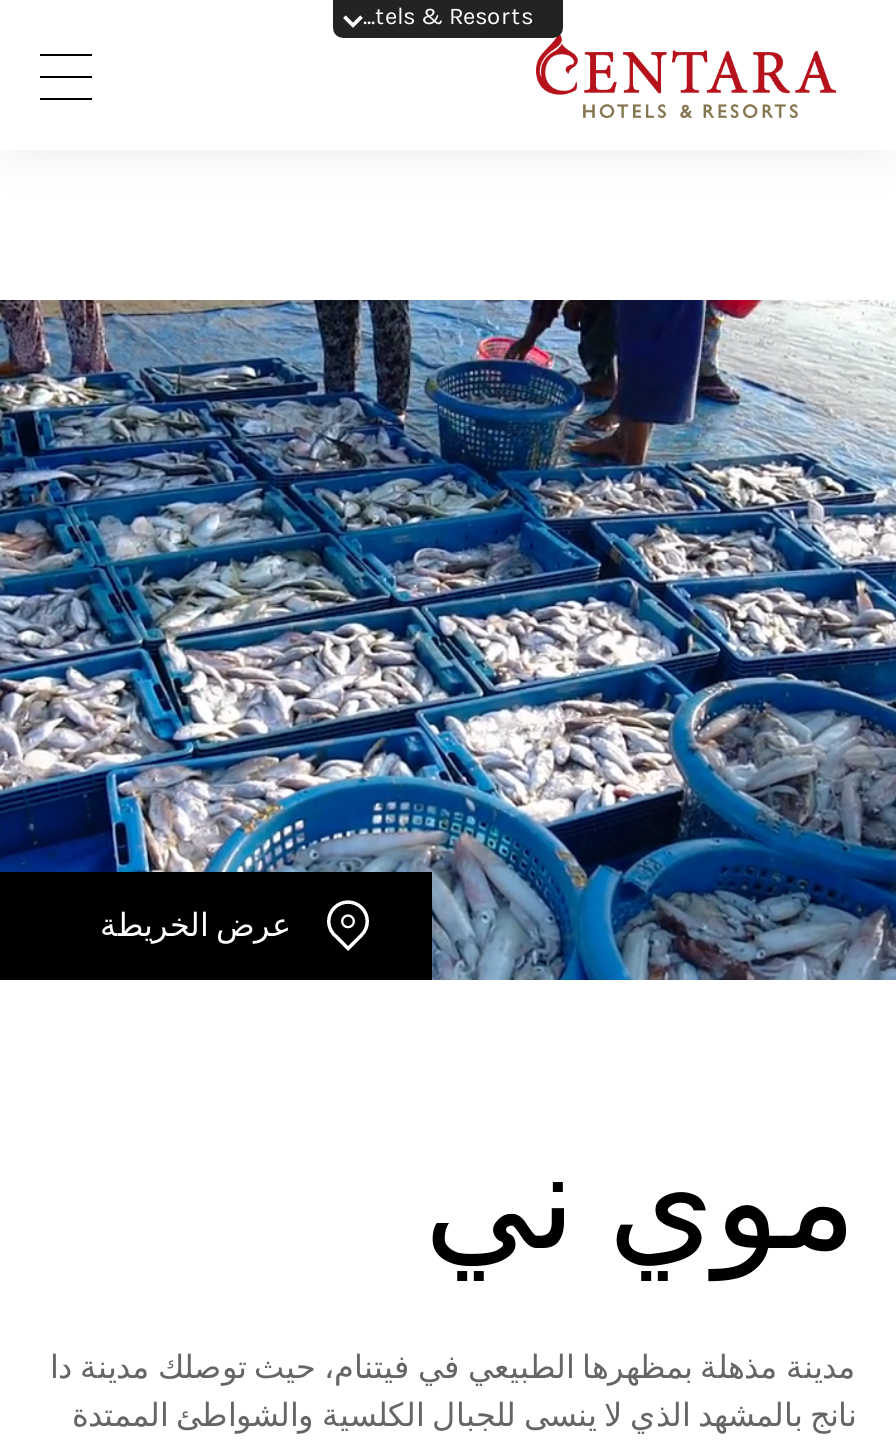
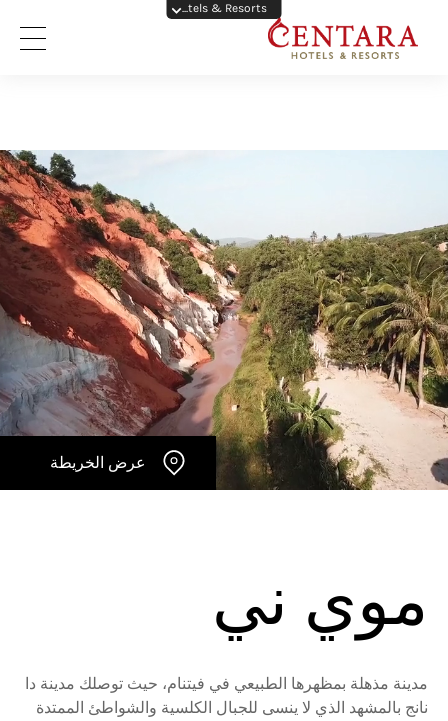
- [image]
+ [image]
